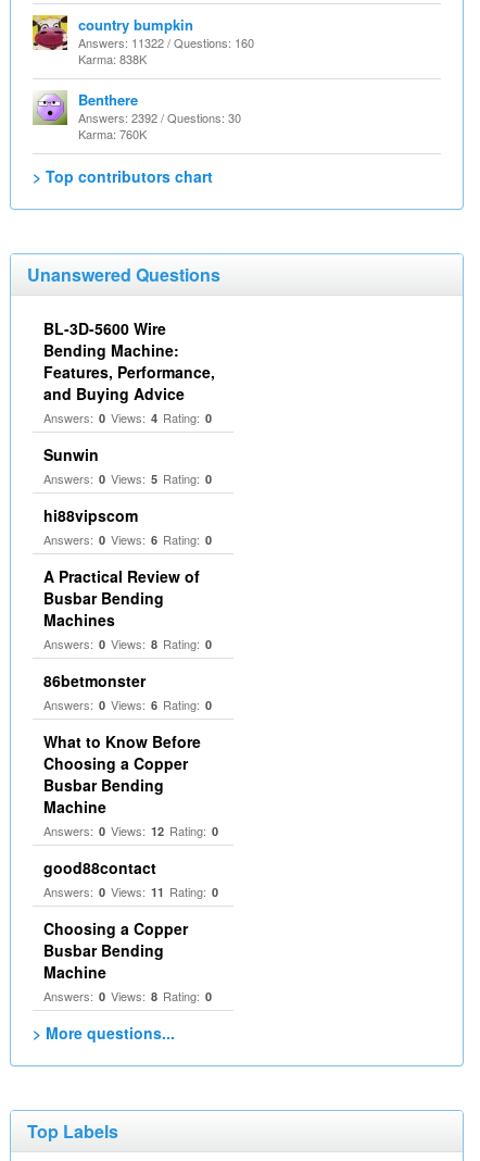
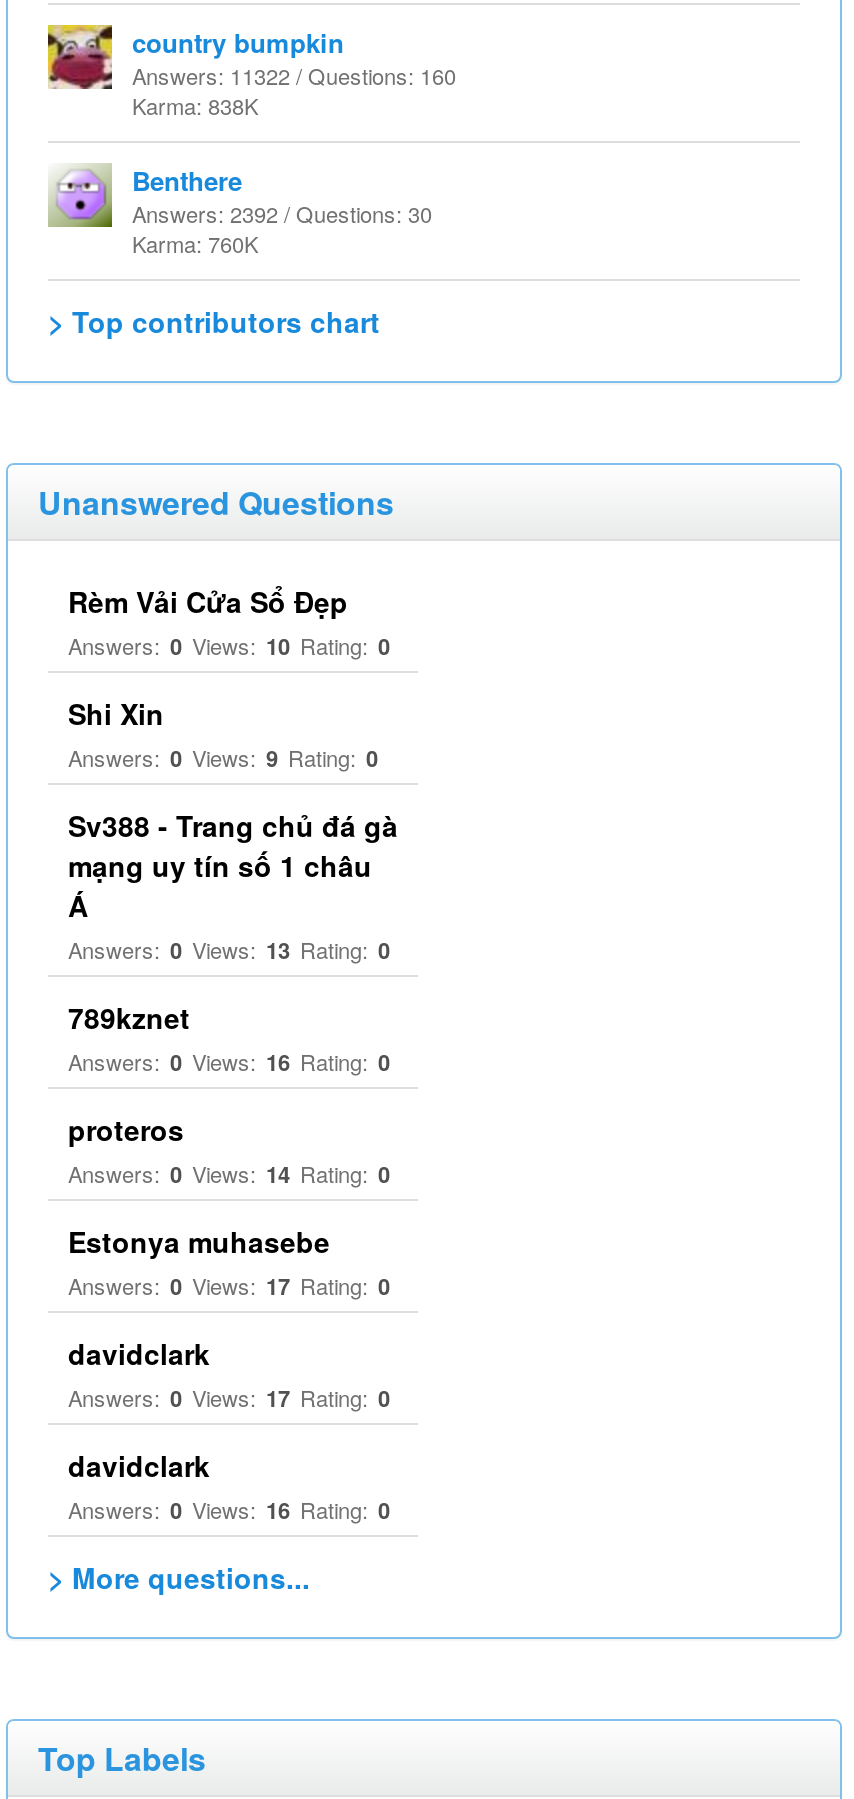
- BL-3D-5600 Wire
- Bending Machine:
- Features, Performance,
- and Buying Advice
- Answers: 0 Views: 4 Rating: 0
+ Rèm Vải Cửa Sổ Đẹp
+ Answers: 0 Views: 10 Rating: 0

- Sunwin
- Answers: 0 Views: 5 Rating: 0
+ Shi Xin
+ Answers: 0 Views: 9 Rating: 0

- hi88vipscom
- Answers: 0 Views: 6 Rating: 0
+ Sv388 - Trang chủ đá gà
+ mạng uy tín số 1 châu
+ Á
+ Answers: 0 Views: 13 Rating: 0

- A Practical Review of
- Busbar Bending
- Machines
- Answers: 0 Views: 8 Rating: 0
+ 789kznet
+ Answers: 0 Views: 16 Rating: 0

- 86betmonster
- Answers: 0 Views: 6 Rating: 0
+ proteros
+ Answers: 0 Views: 14 Rating: 0

- What to Know Before
- Choosing a Copper
- Busbar Bending
- Machine
- Answers: 0 Views: 12 Rating: 0
+ Estonya muhasebe
+ Answers: 0 Views: 17 Rating: 0

- good88contact
- Answers: 0 Views: 11 Rating: 0
+ davidclark
+ Answers: 0 Views: 17 Rating: 0

- Choosing a Copper
- Busbar Bending
- Machine
- Answers: 0 Views: 8 Rating: 0
+ davidclark
+ Answers: 0 Views: 16 Rating: 0
